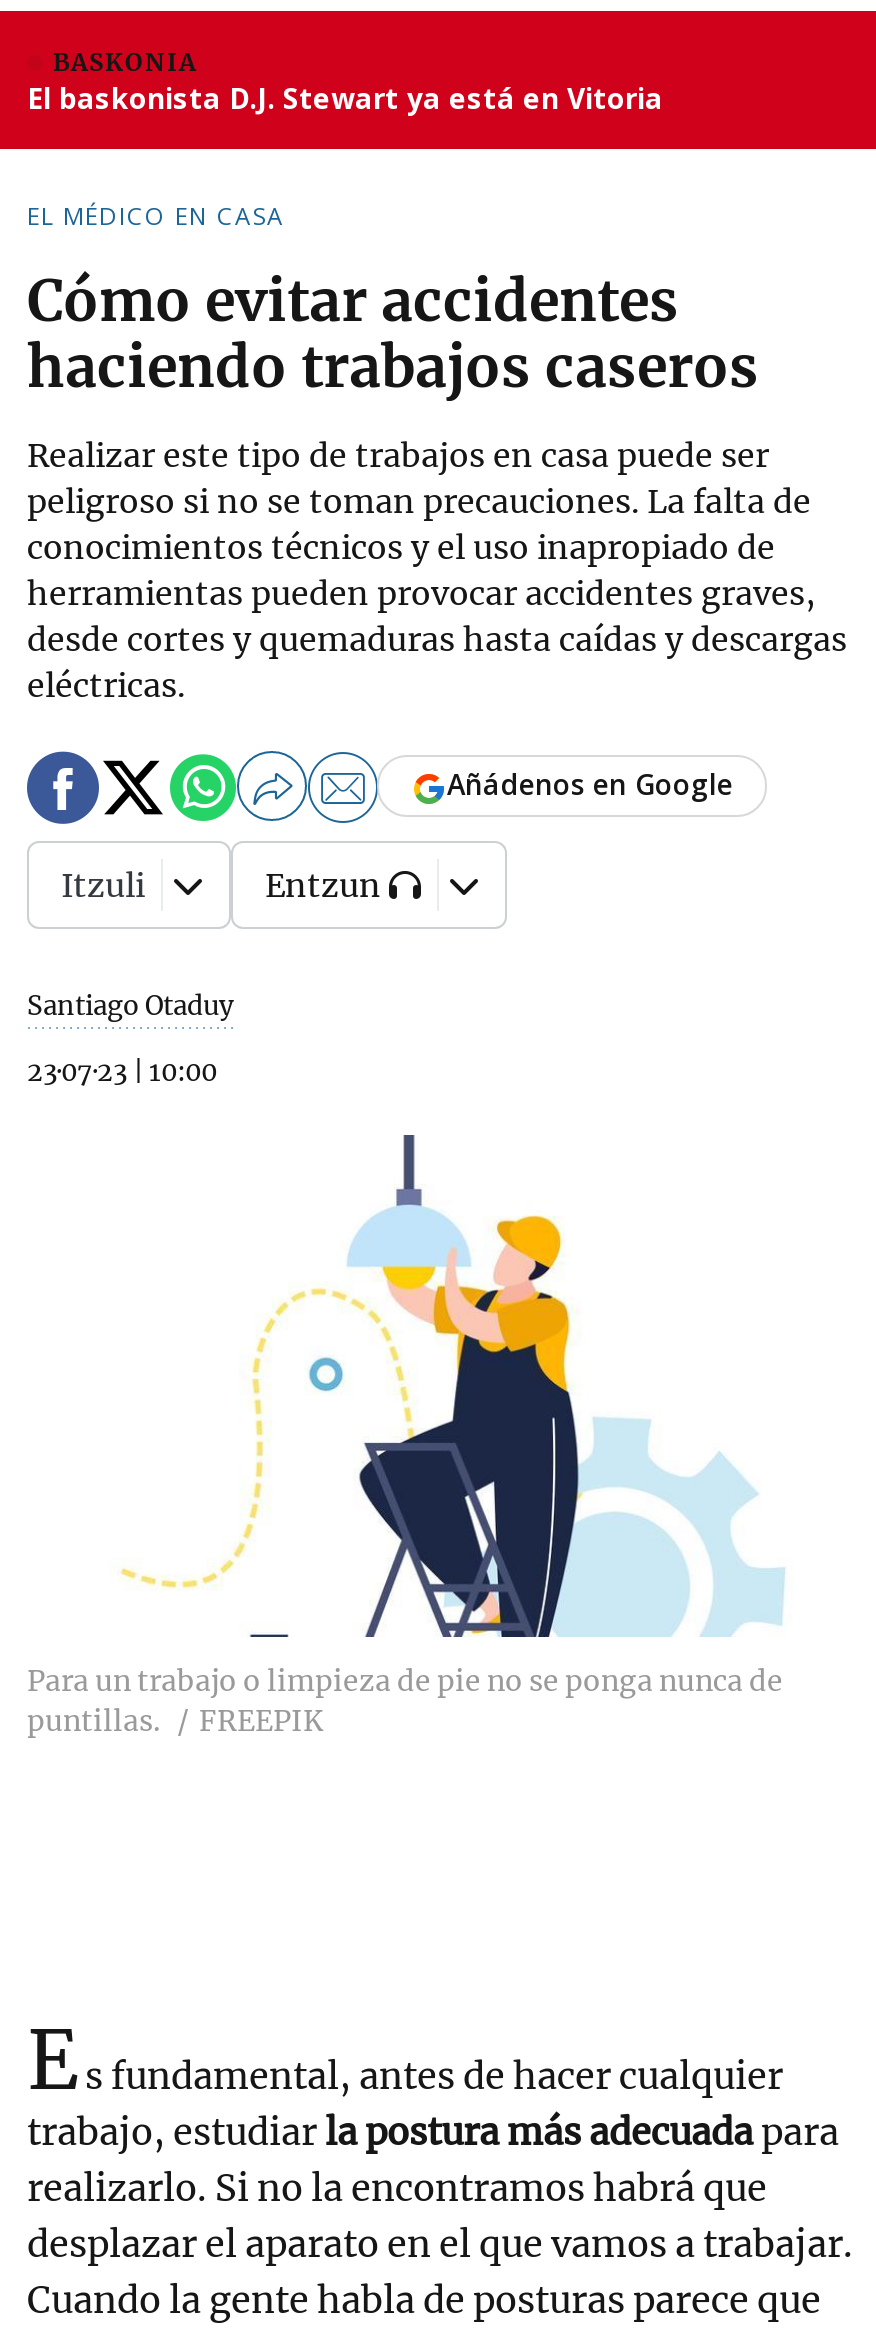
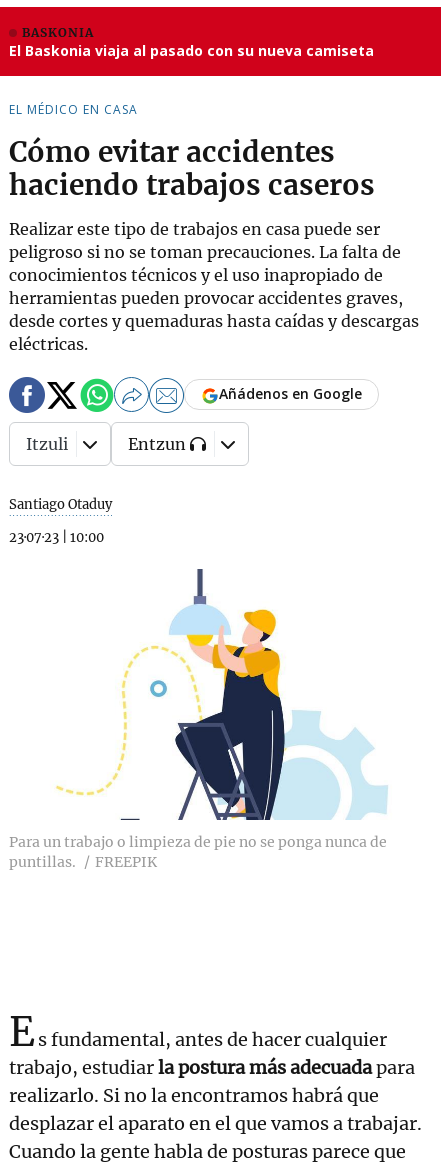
- El baskonista D.J. Stewart ya está en Vitoria
+ El Baskonia viaja al pasado con su nueva camiseta
